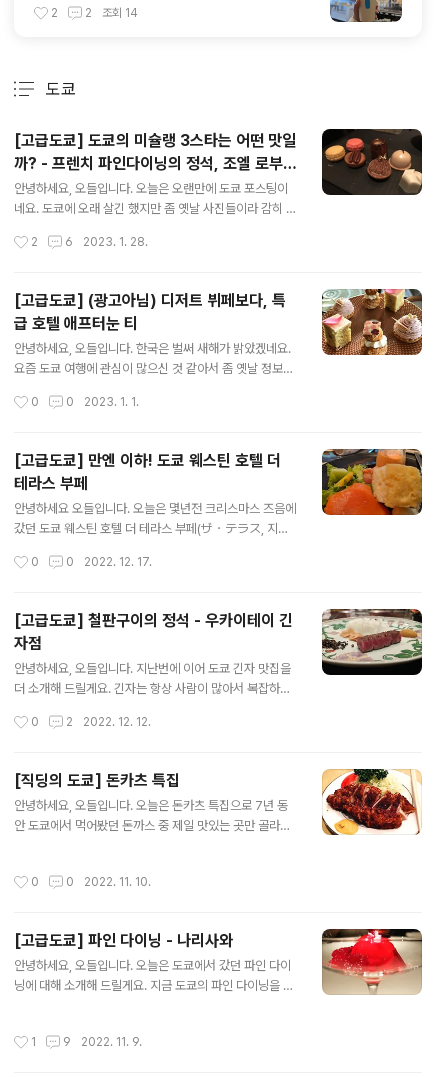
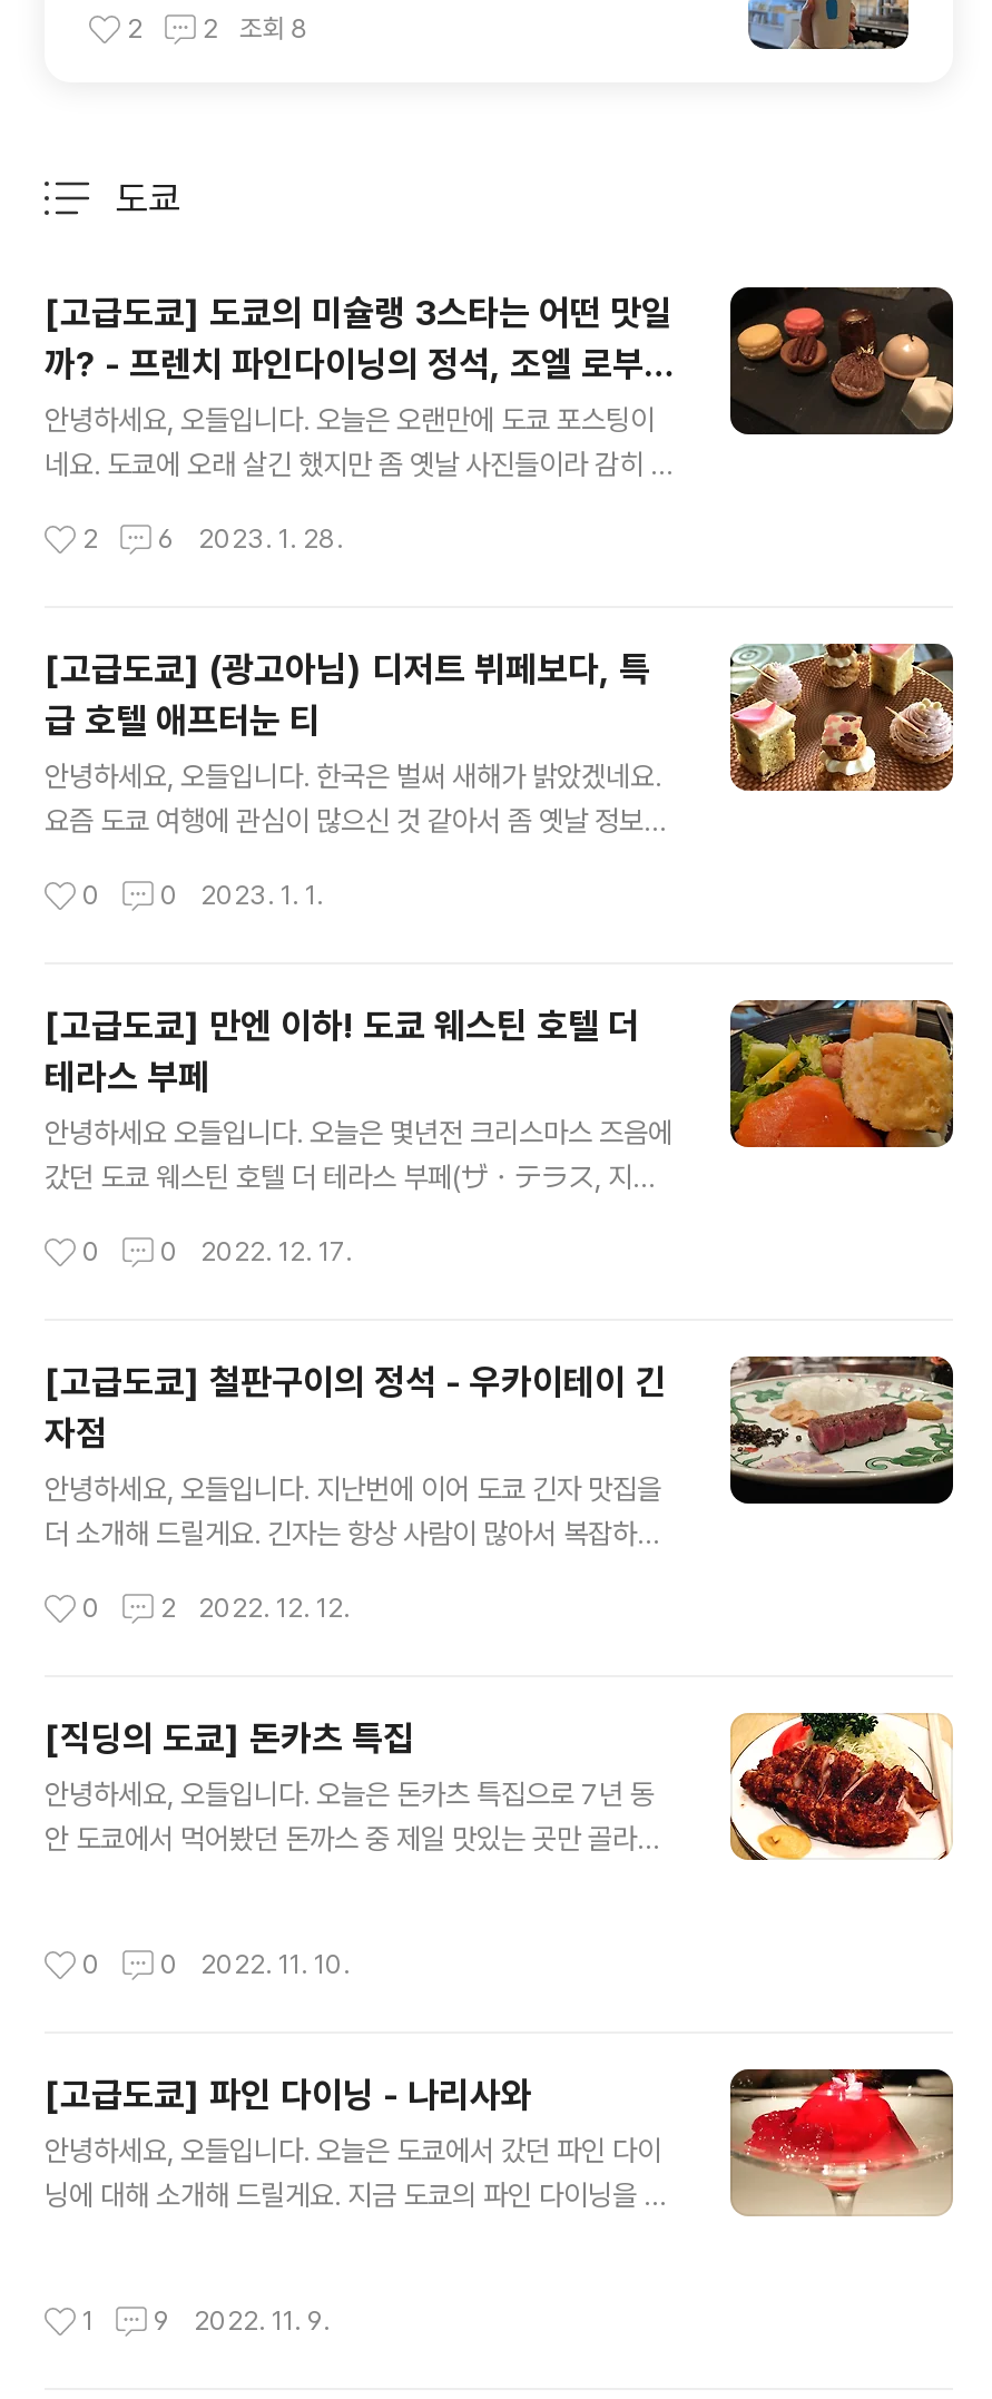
- 2 2 조회 14
+ 2 2 조회 8
